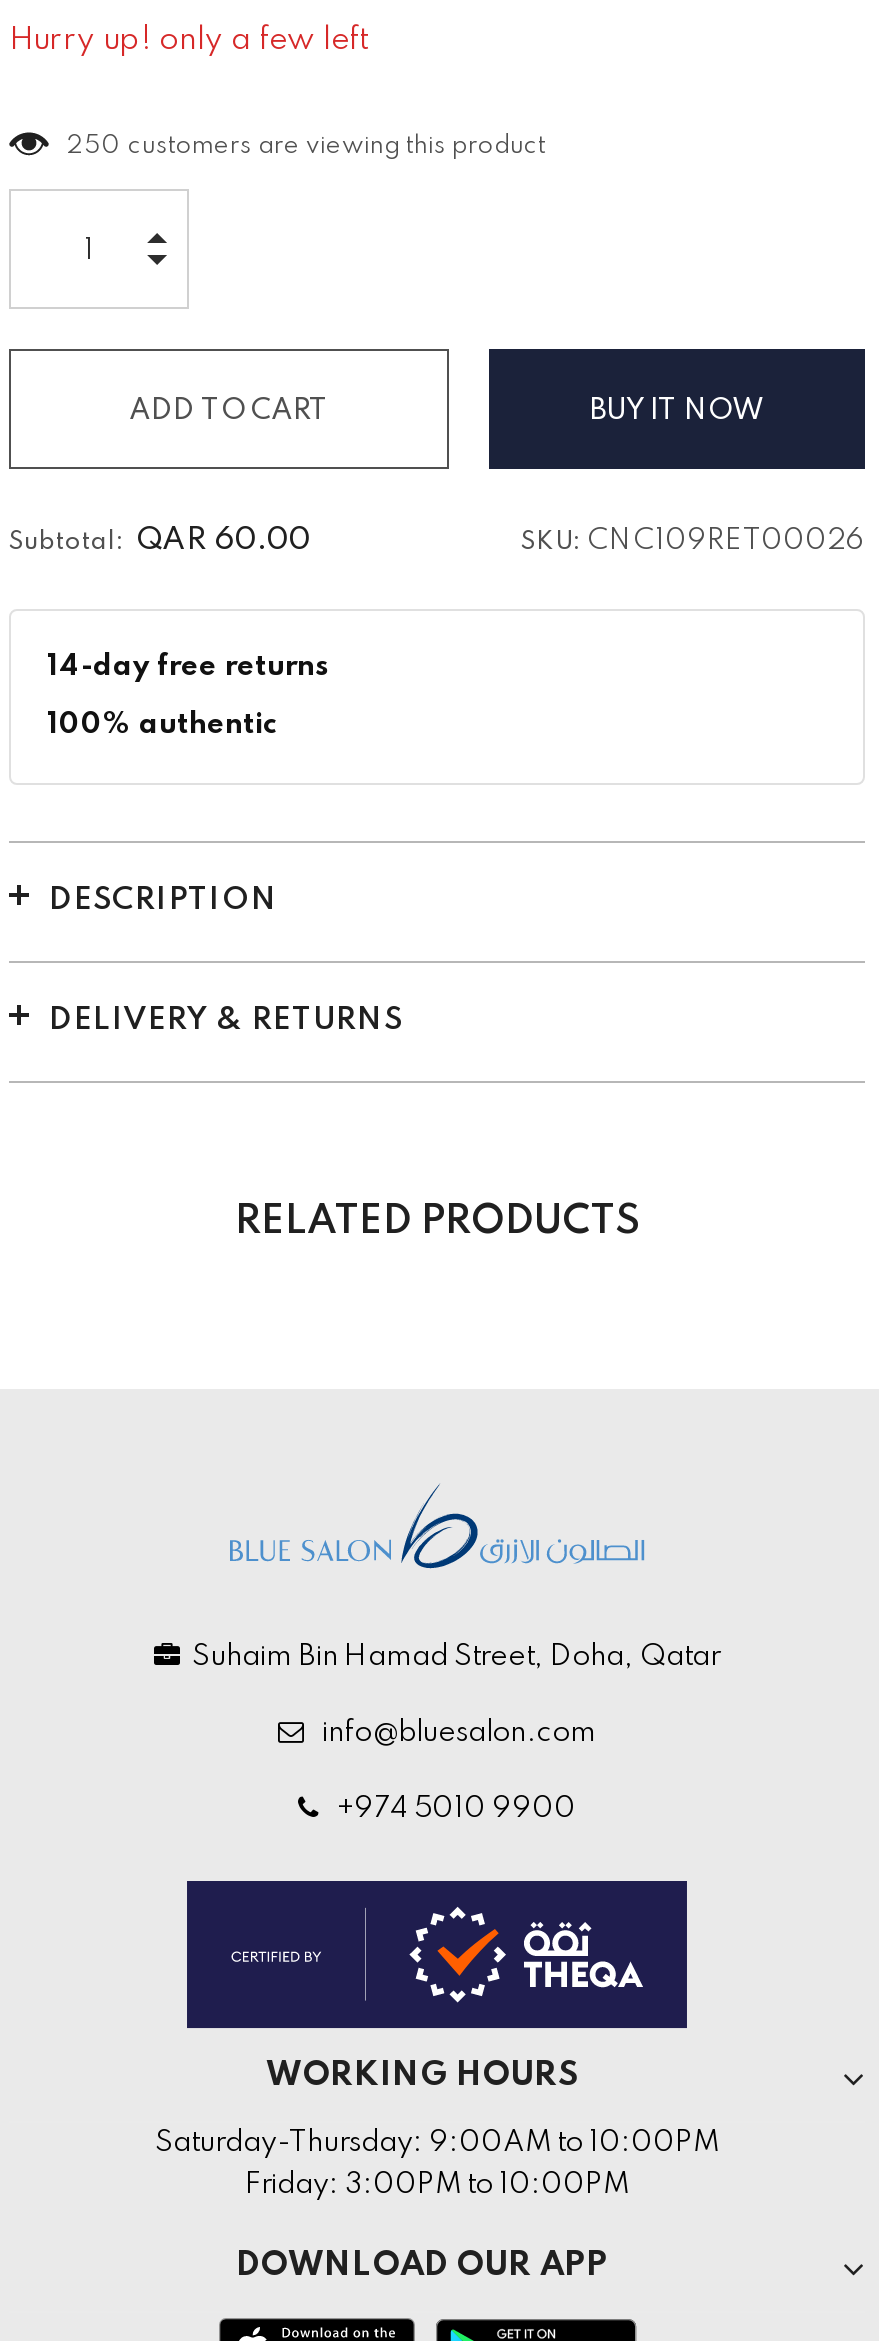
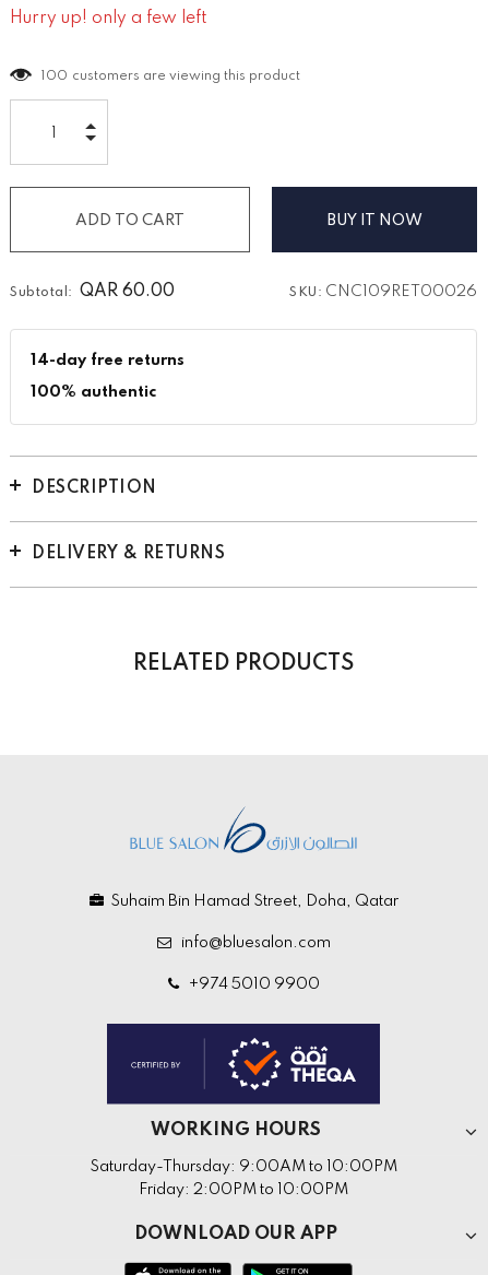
- 250 customers are viewing this product
+ 100 customers are viewing this product

- Friday: 3:00PM to 10:00PM
+ Friday: 2:00PM to 10:00PM
